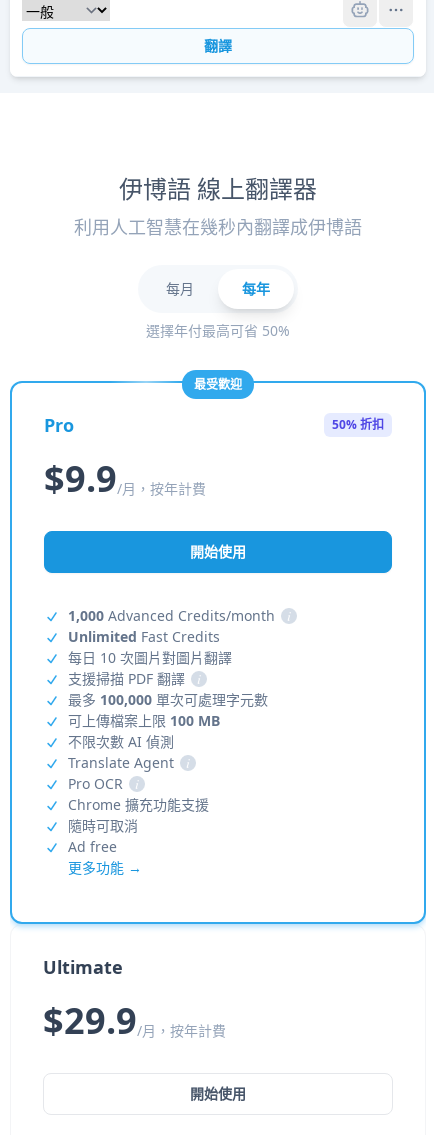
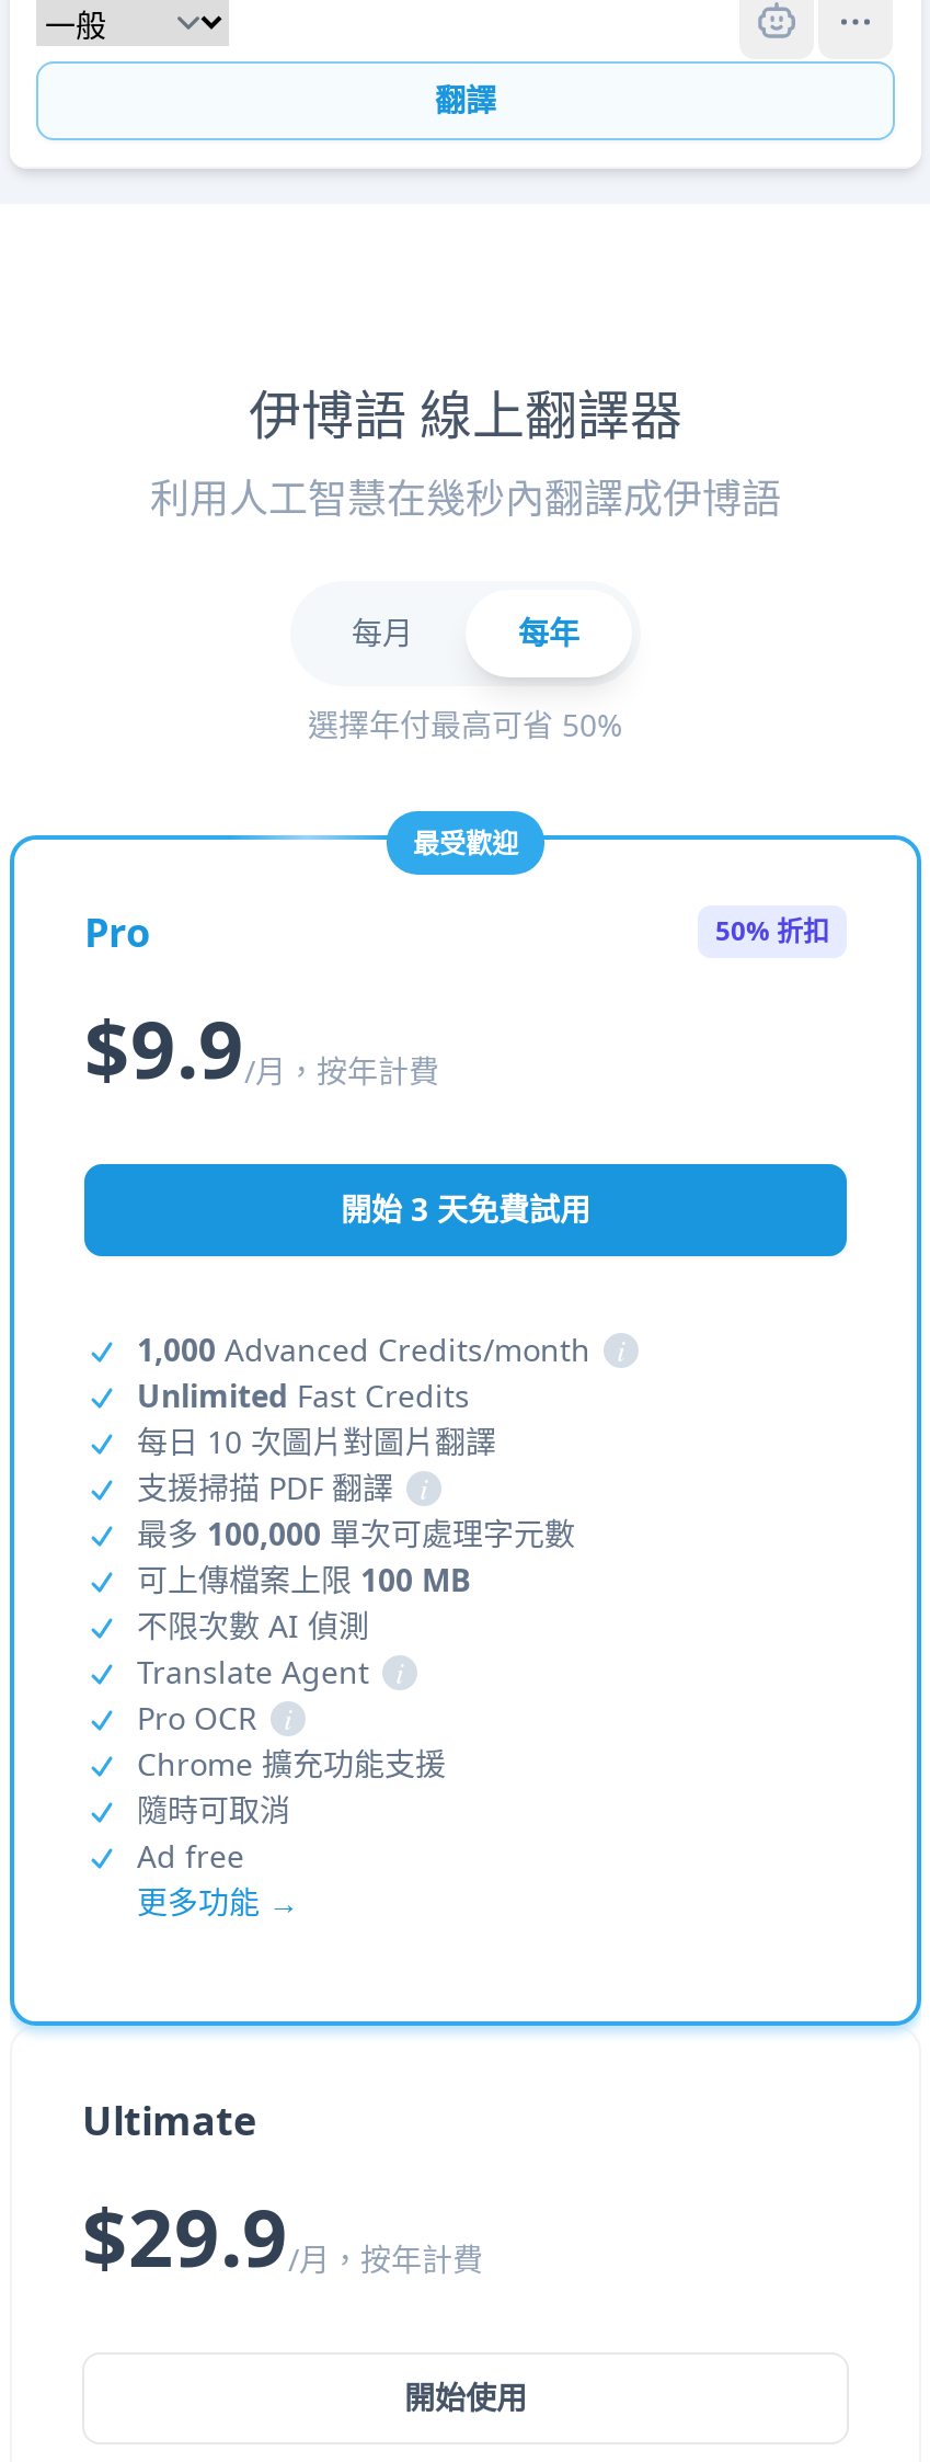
- 開始使用
+ 開始 3 天免費試用
